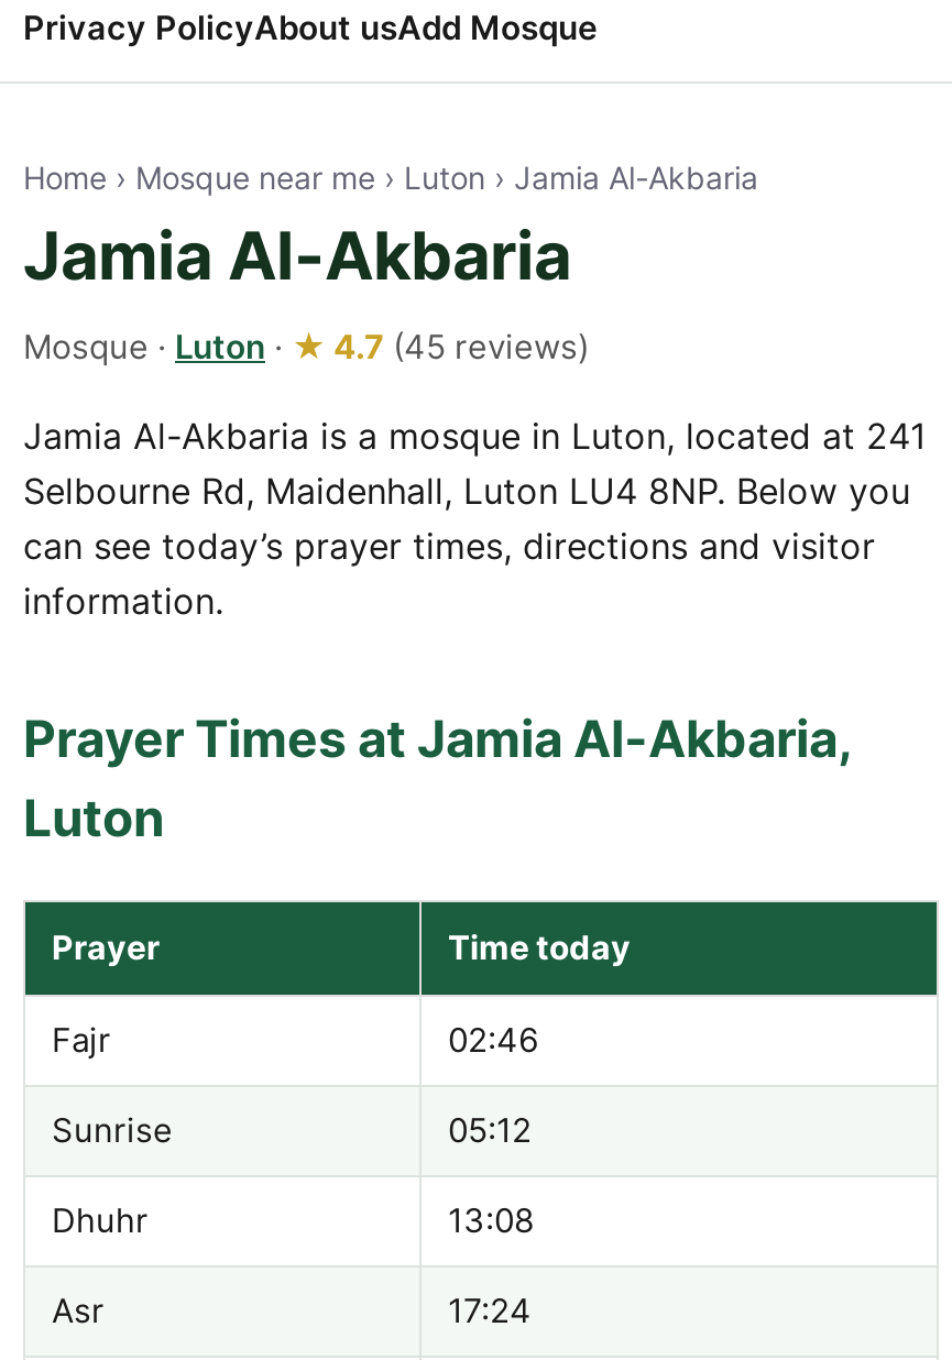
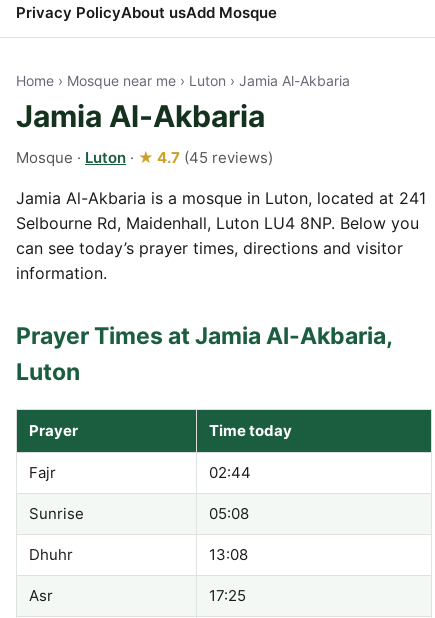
- 02:46
+ 02:44

- 05:12
+ 05:08

- 17:24
+ 17:25
